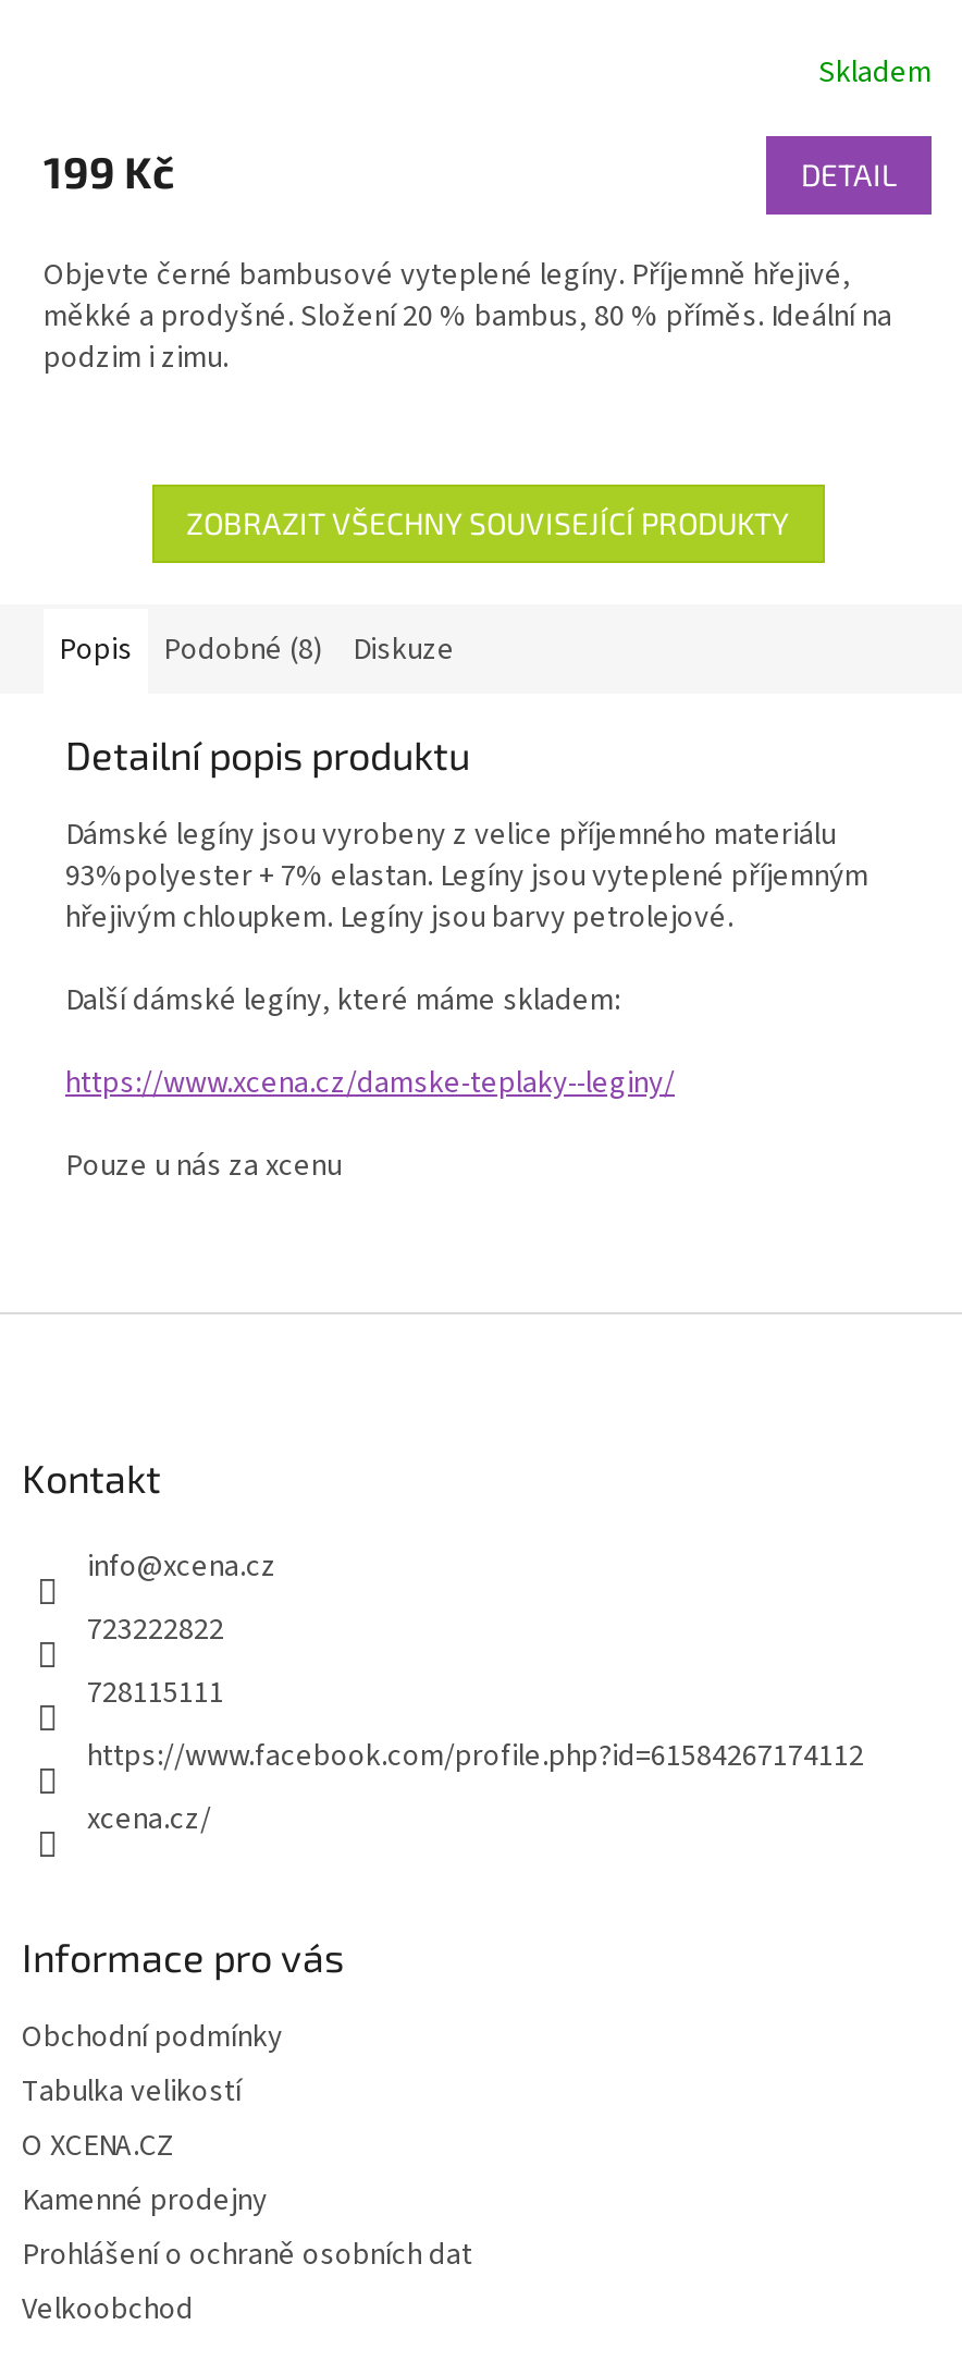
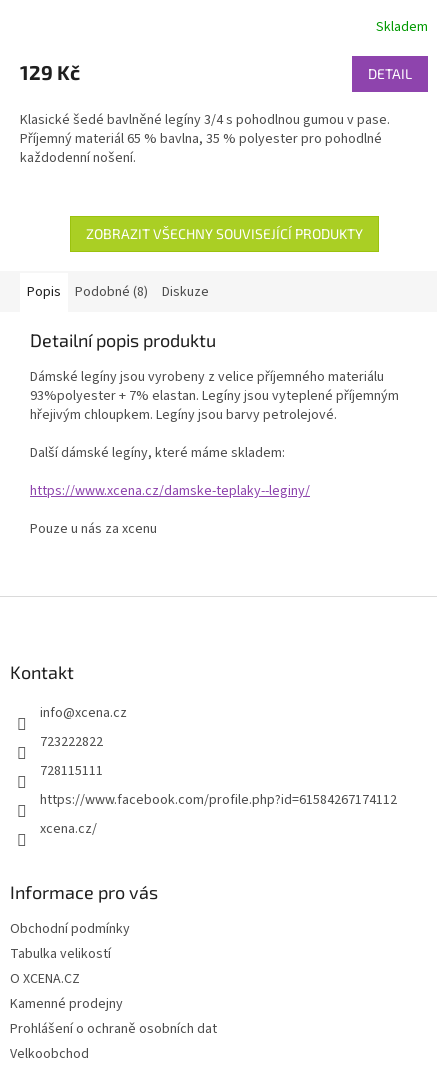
- 199 Kč
+ 129 Kč

- Objevte černé bambusové vyteplené legíny. Příjemně hřejivé,
- měkké a prodyšné. Složení 20 % bambus, 80 % příměs. Ideální na
- podzim i zimu.
+ Klasické šedé bavlněné legíny 3/4 s pohodlnou gumou v pase.
+ Příjemný materiál 65 % bavlna, 35 % polyester pro pohodlné
+ každodenní nošení.
